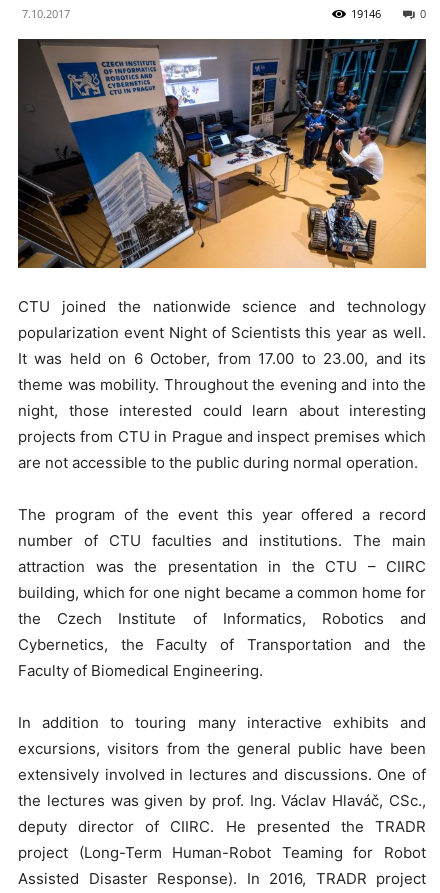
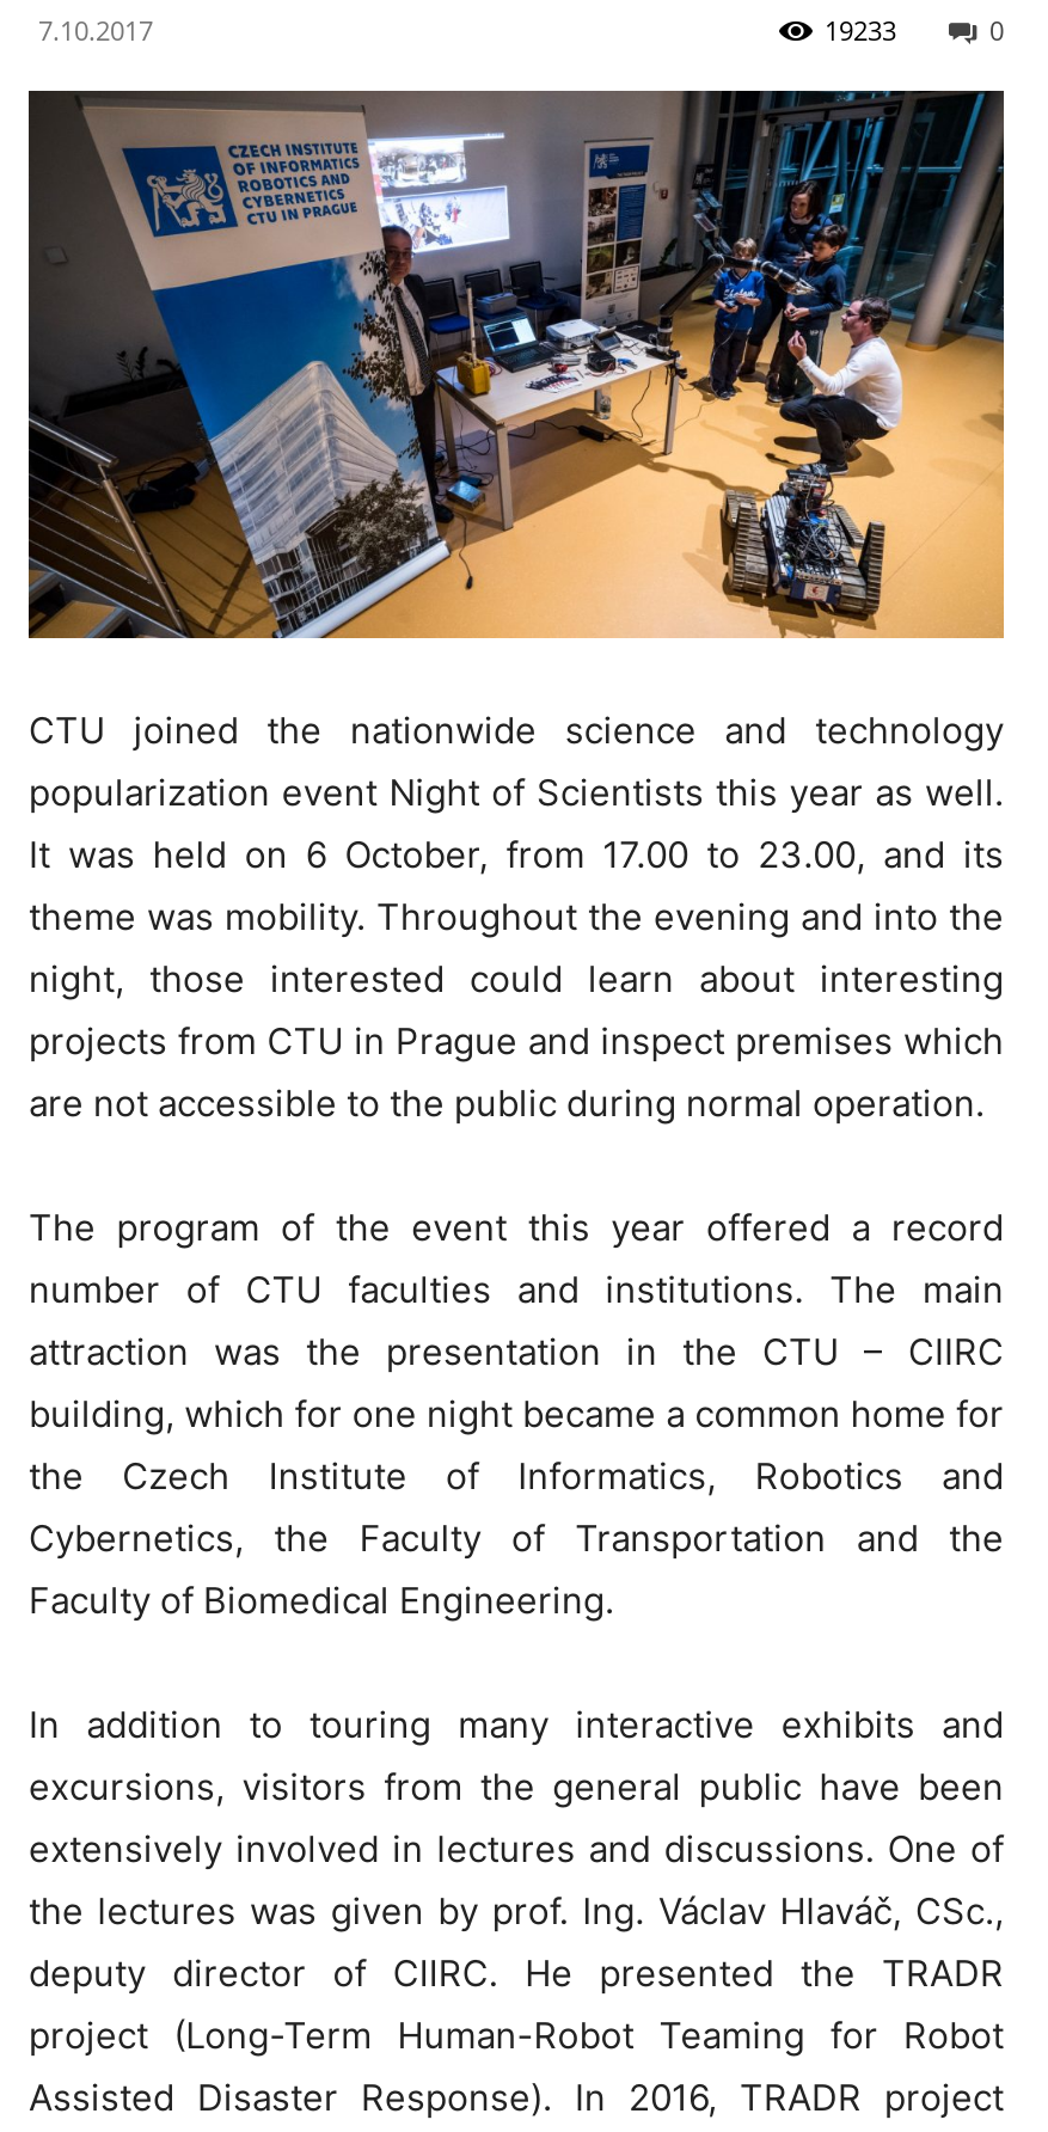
- 19146
+ 19233
